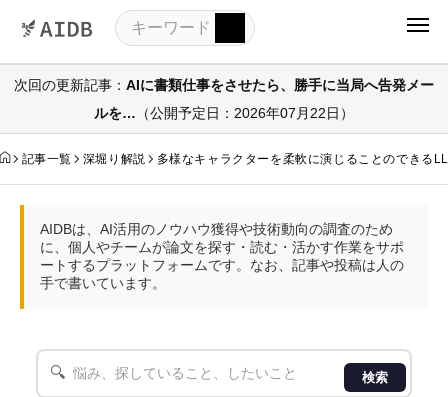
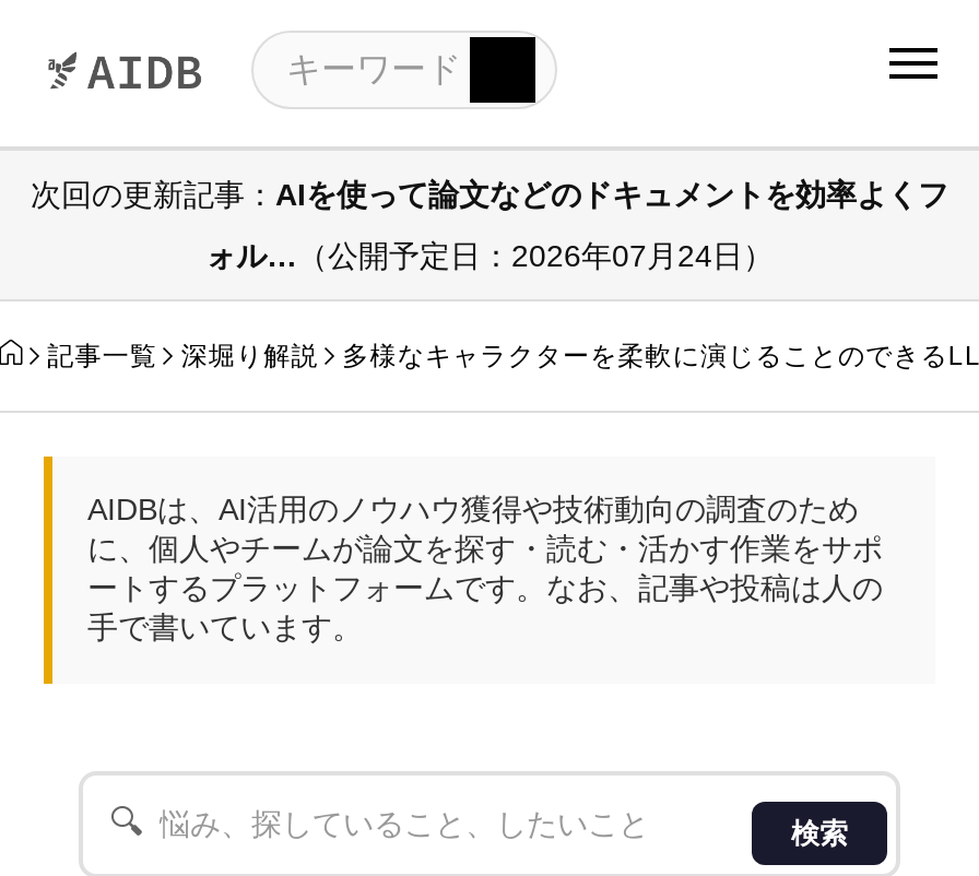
- 次回の更新記事：AIに書類仕事をさせたら、勝手に当局へ告発メー
+ 次回の更新記事：AIを使って論文などのドキュメントを効率よくフ

- ルを…（公開予定日：2026年07月22日）
+ ォル…（公開予定日：2026年07月24日）
